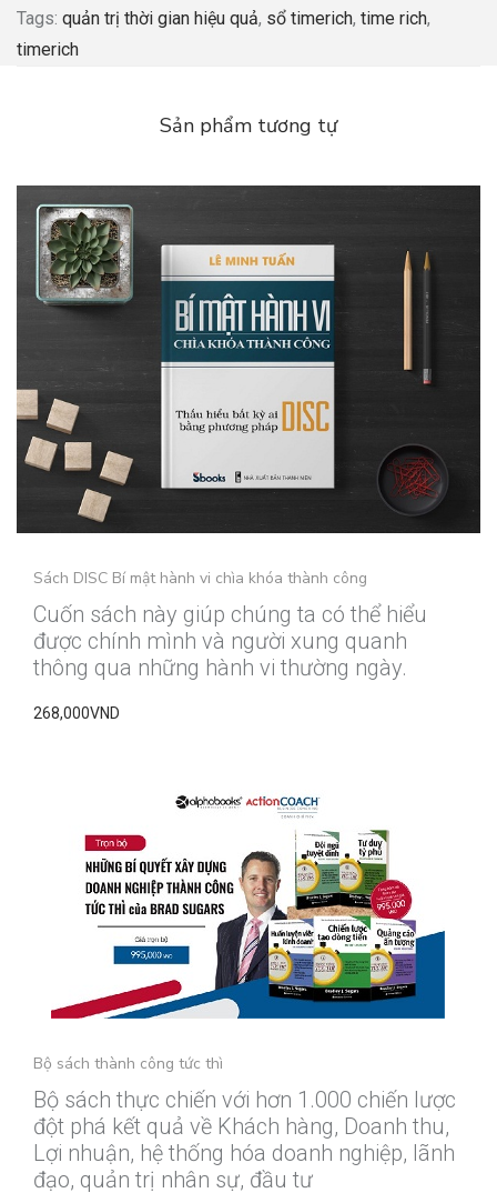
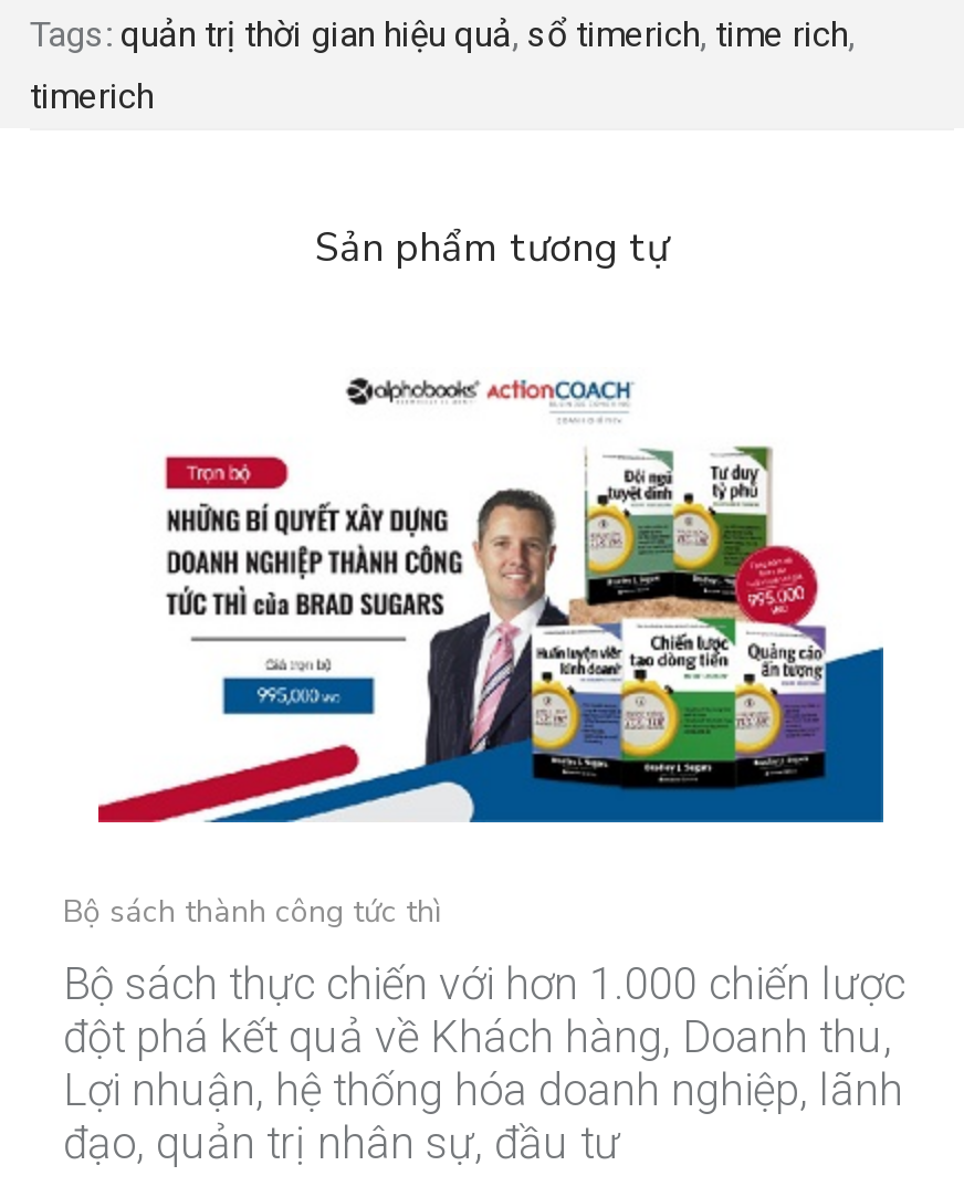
- [image]
- Sách DISC Bí mật hành vi chìa khóa thành công
- Cuốn sách này giúp chúng ta có thể hiểu
- được chính mình và người xung quanh
- thông qua những hành vi thường ngày.
- 268,000VND
